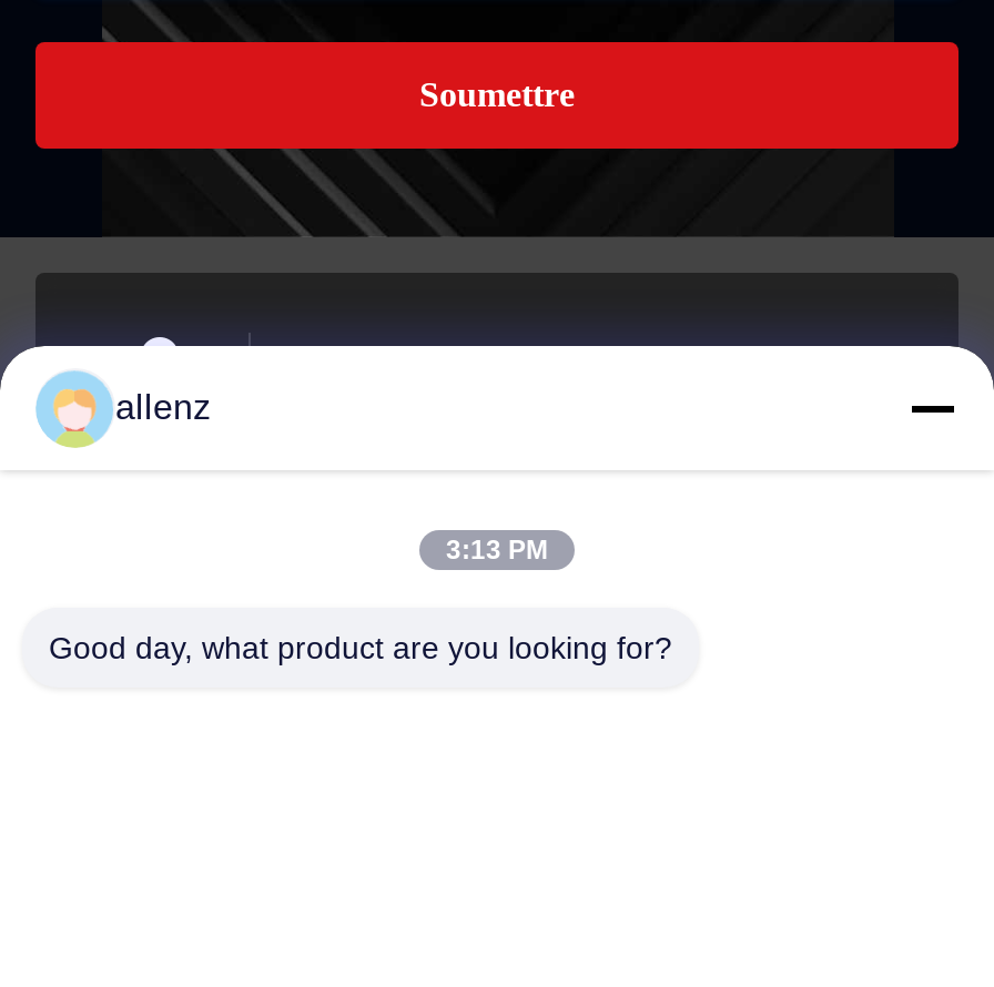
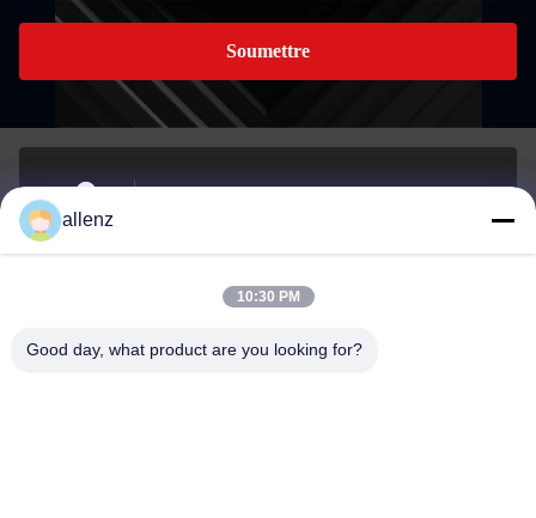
- 3:13 PM
+ 10:30 PM
